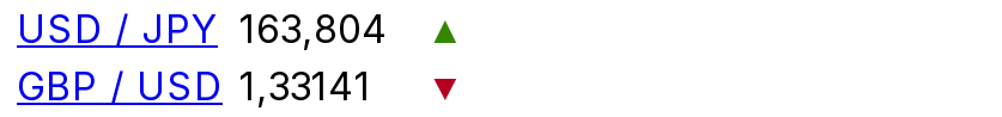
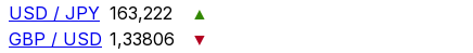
- USD / JPY 163,804
+ USD / JPY 163,222

- GBP / USD 1,33141
+ GBP / USD 1,33806
